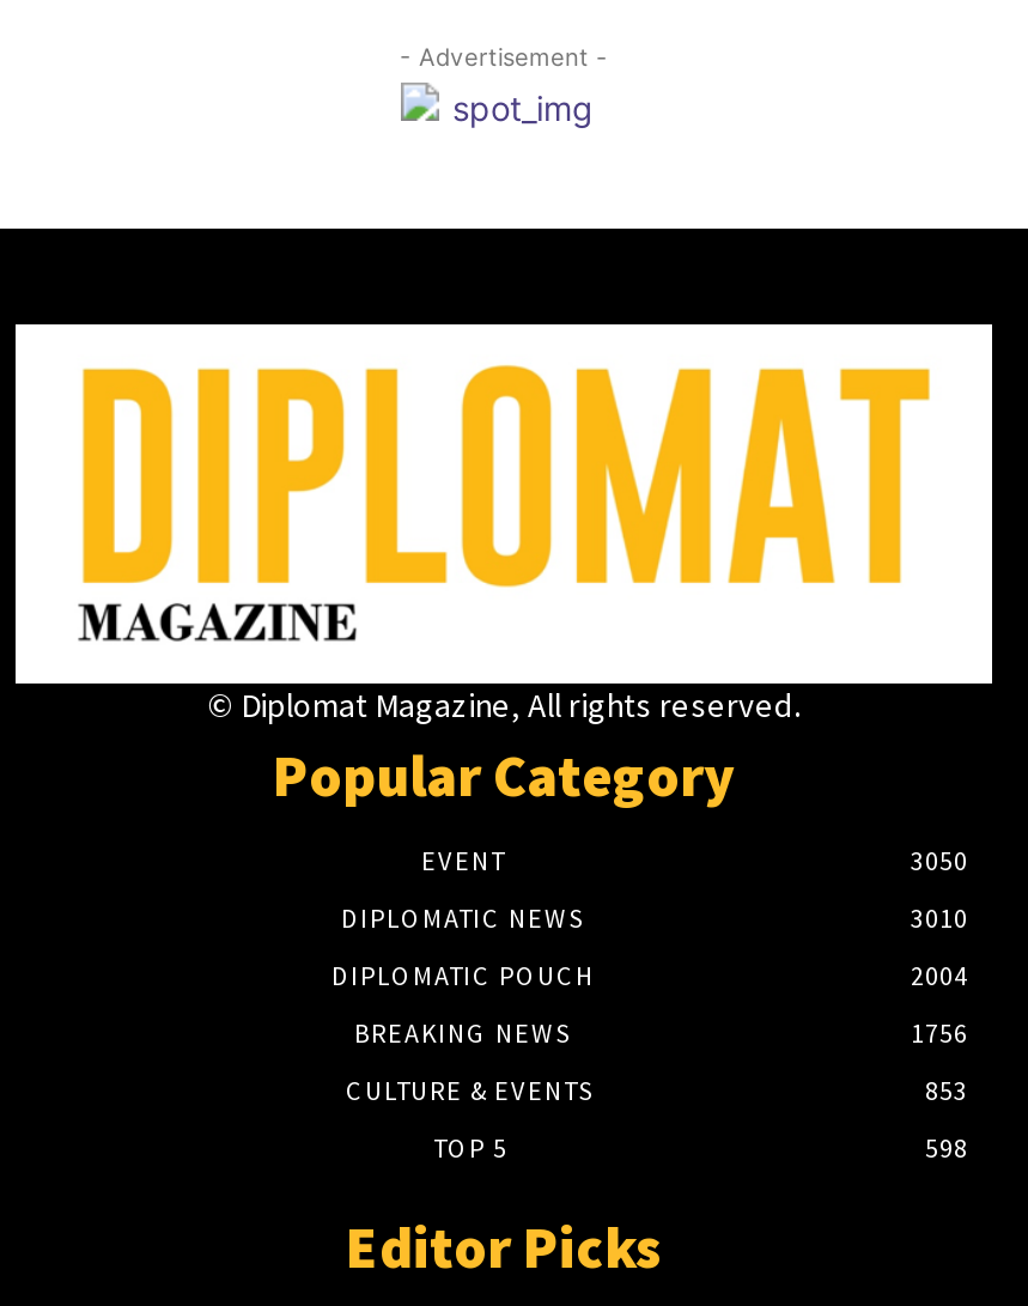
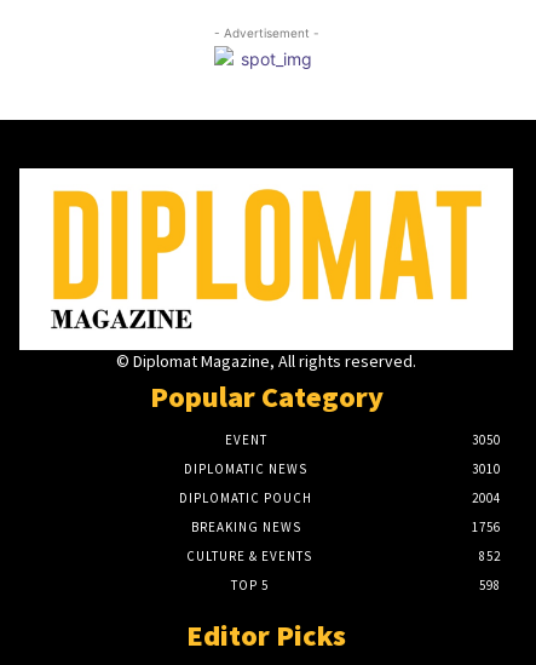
- 853
+ 852
